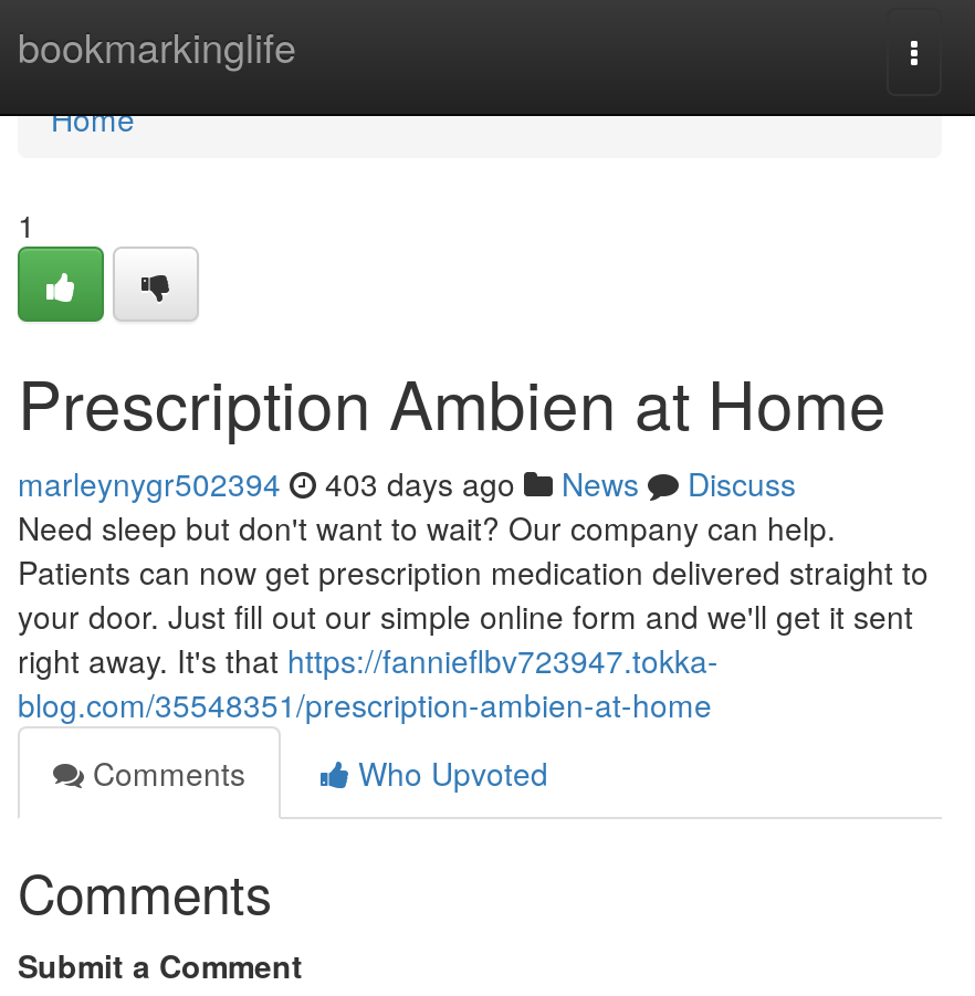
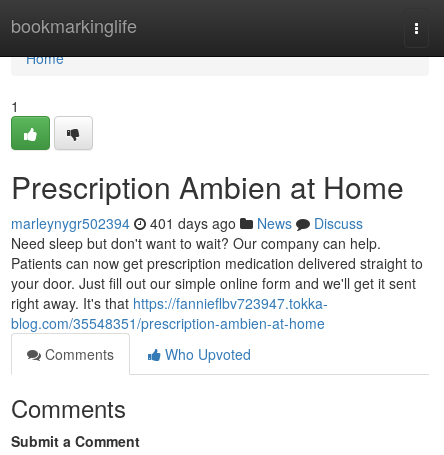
- marleynygr502394 403 days ago News Discuss
+ marleynygr502394 401 days ago News Discuss
